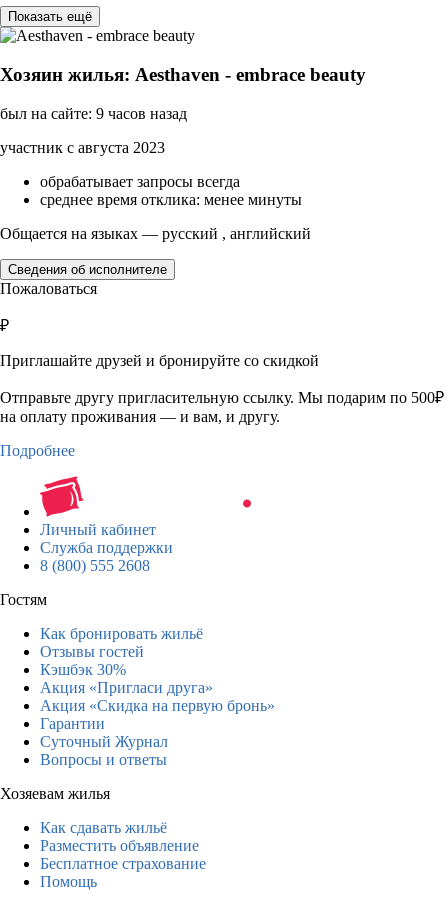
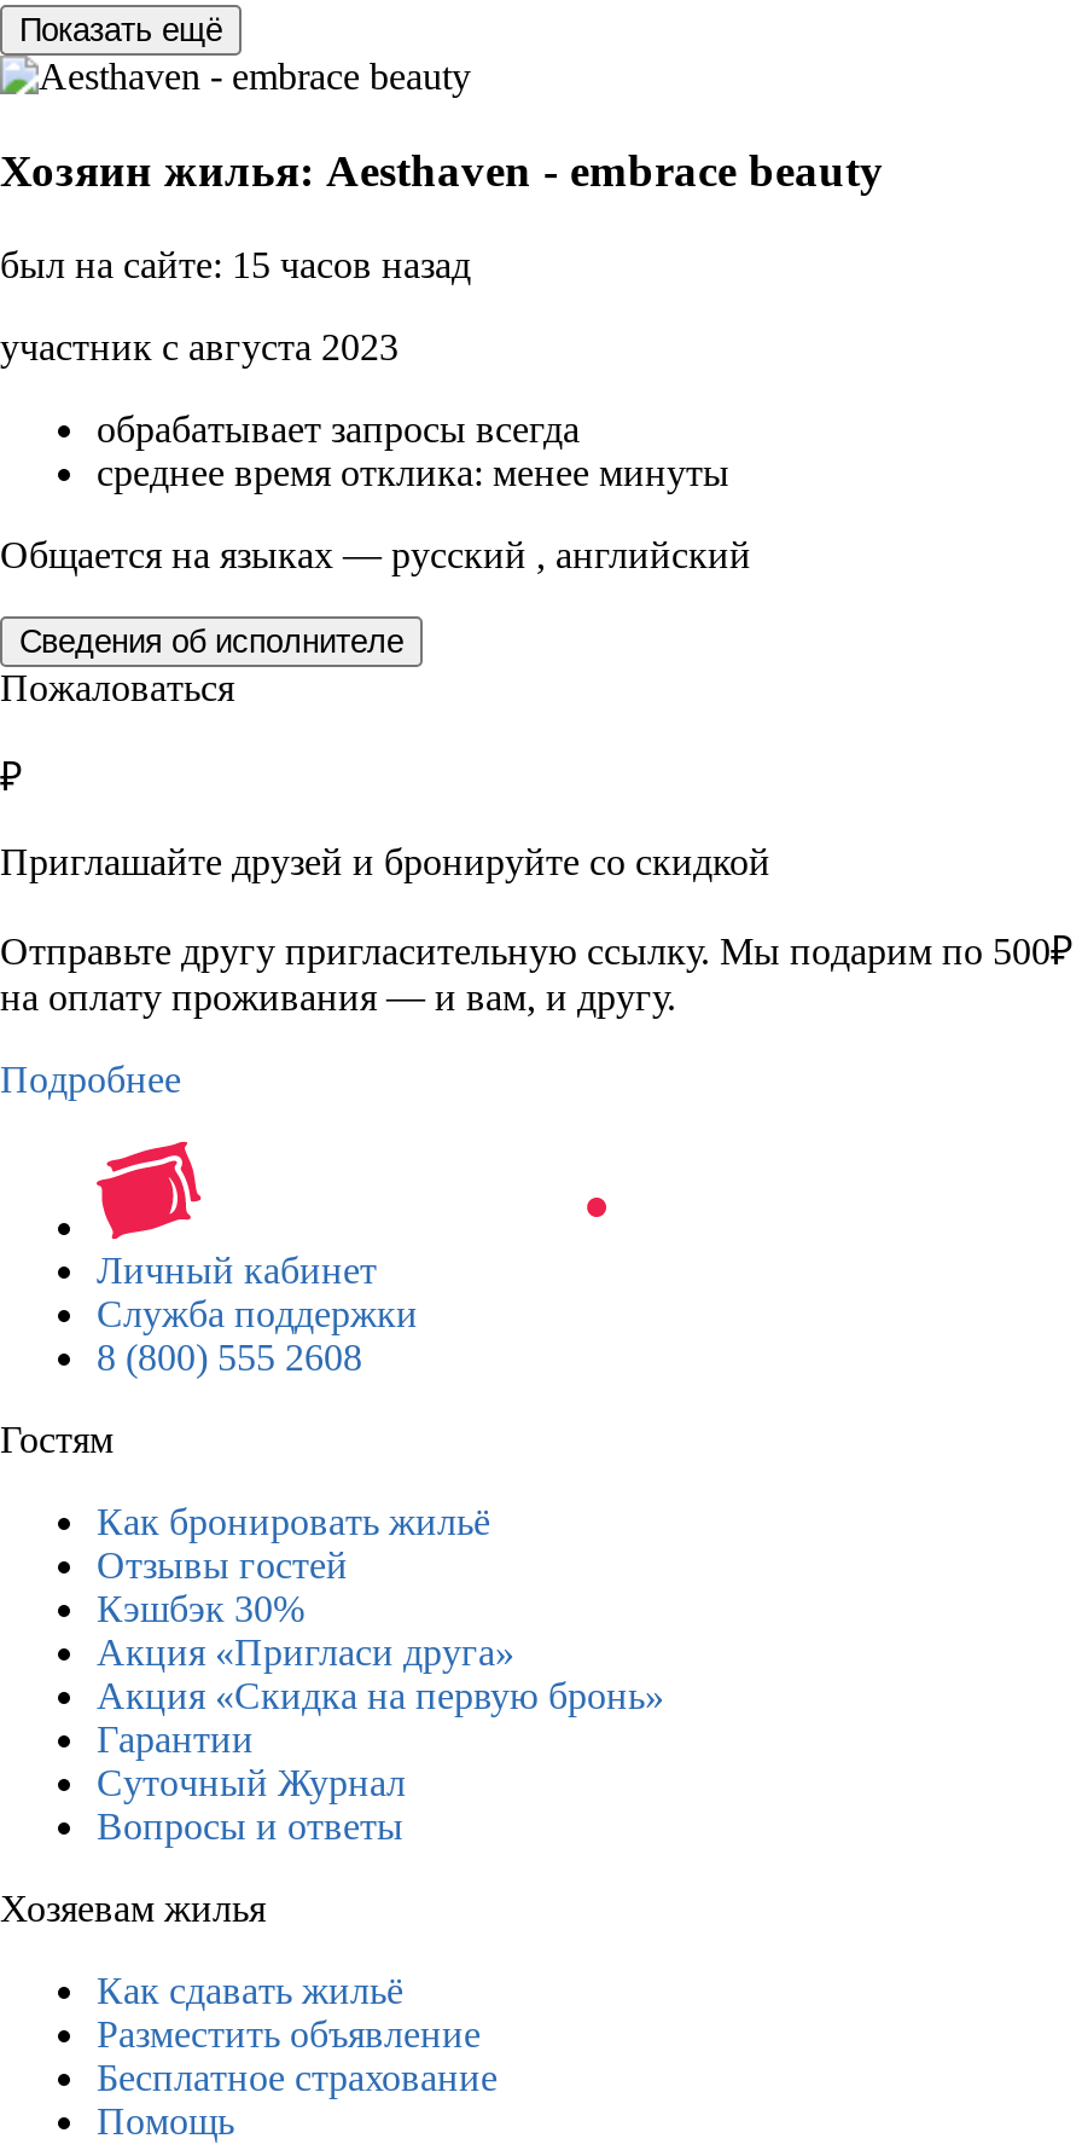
- был на сайте: 9 часов назад
+ был на сайте: 15 часов назад
